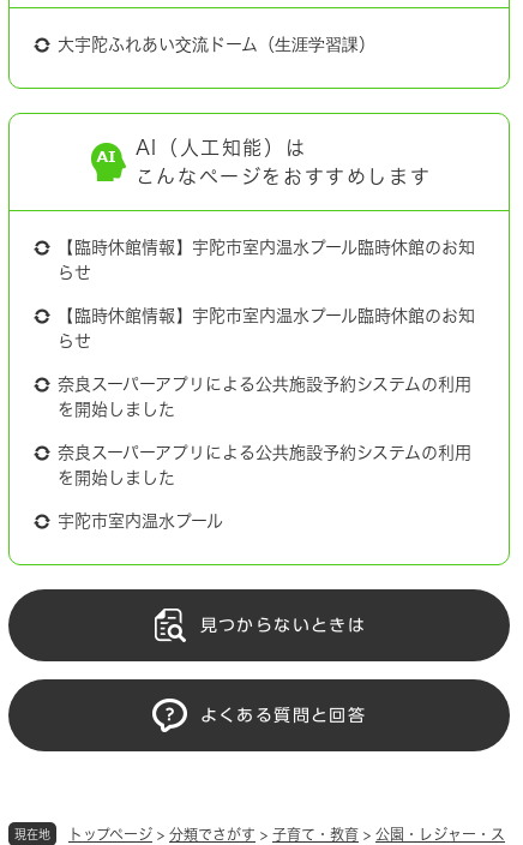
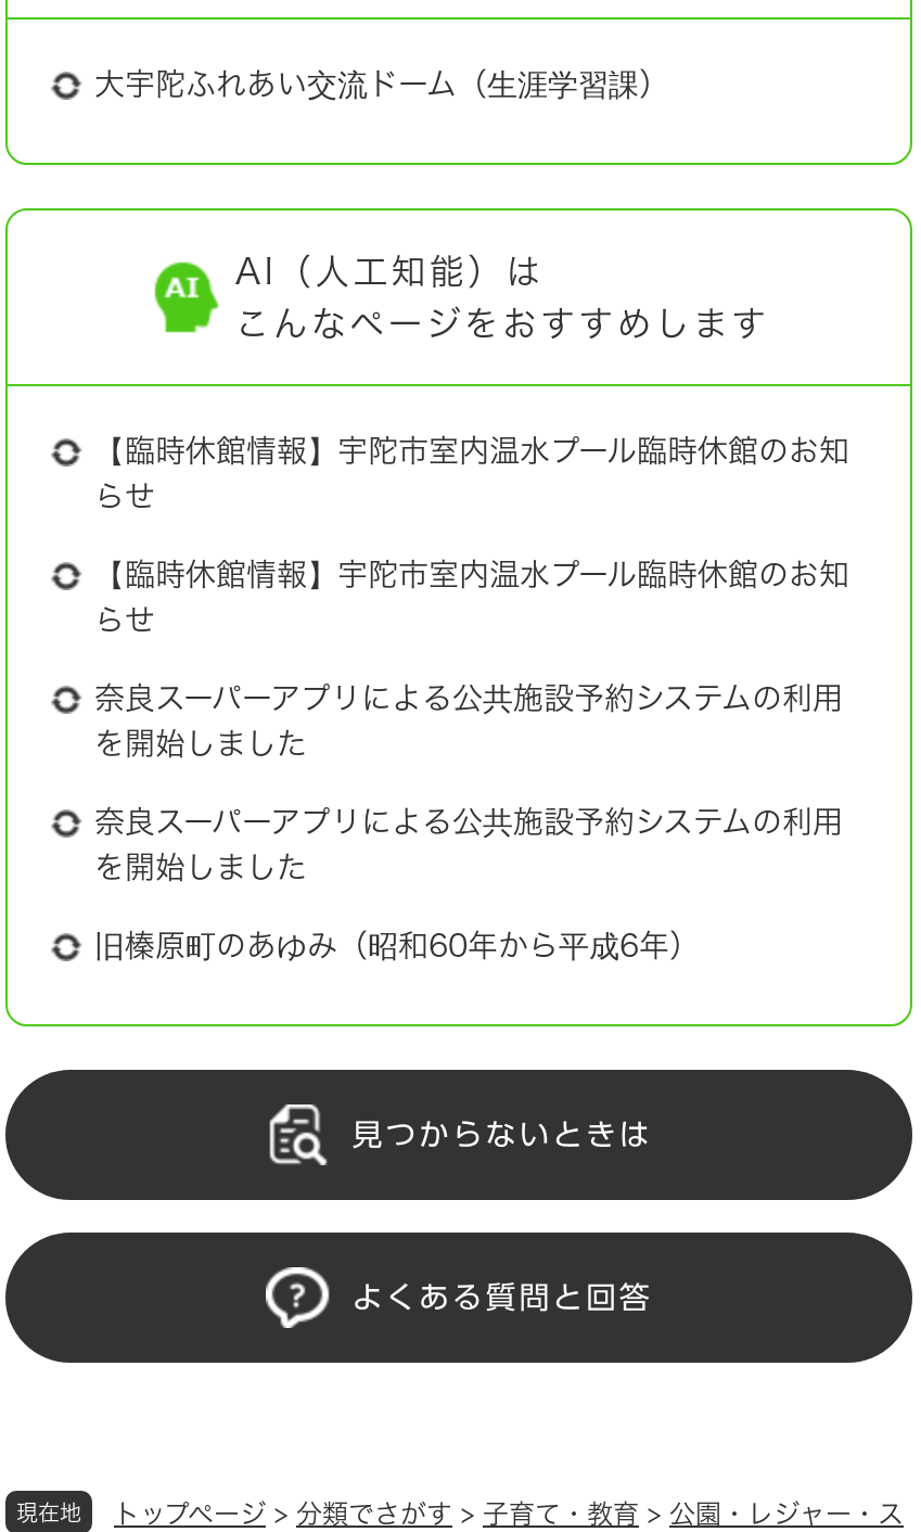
- 宇陀市室内温水プール
+ 旧榛原町のあゆみ（昭和60年から平成6年）
